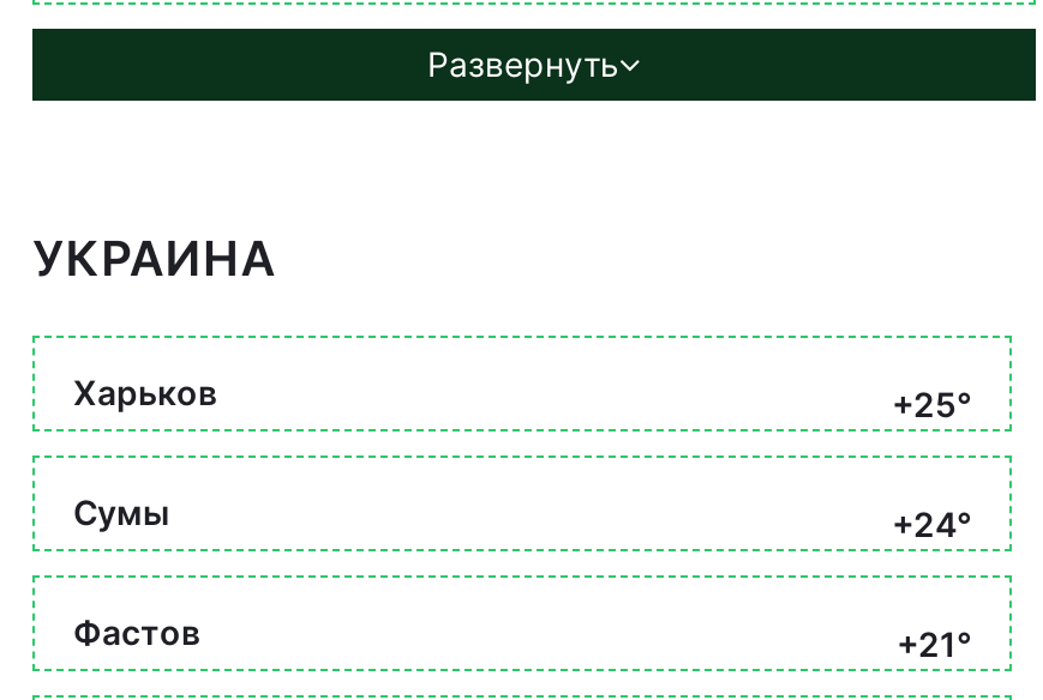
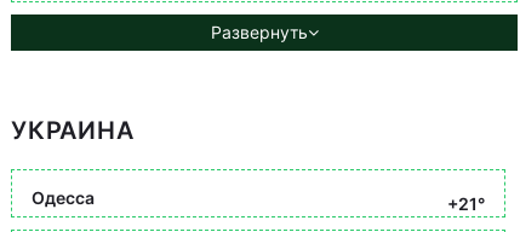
- Харьков
- +25°
- Сумы
- +24°
- Фастов
+ Одесса
